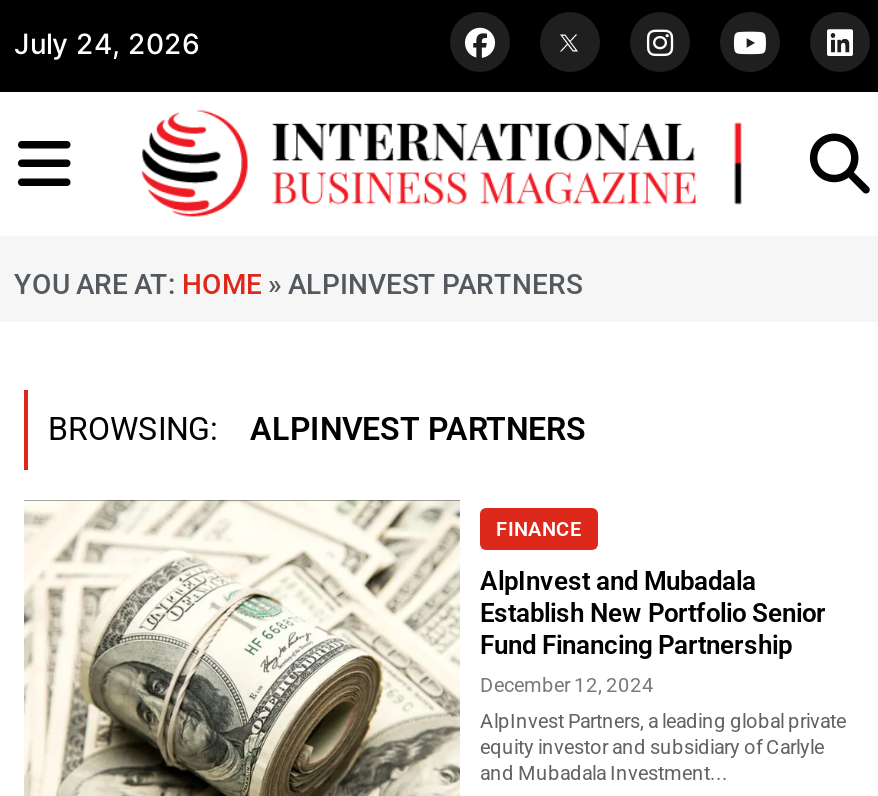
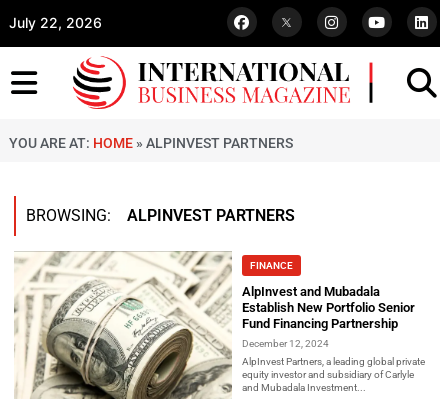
- July 24, 2026
+ July 22, 2026
